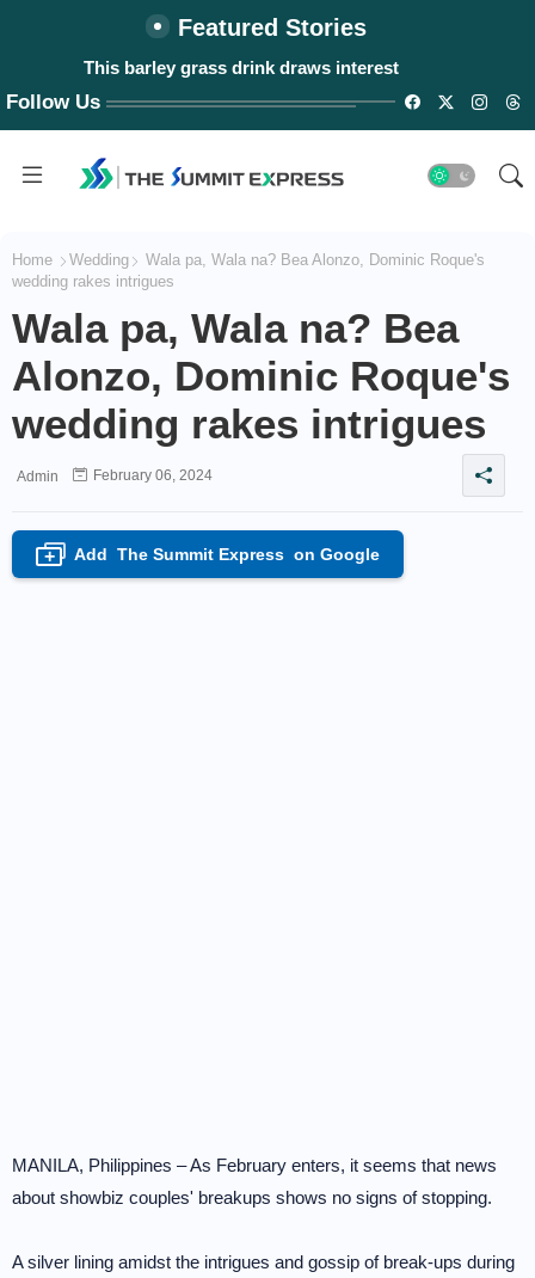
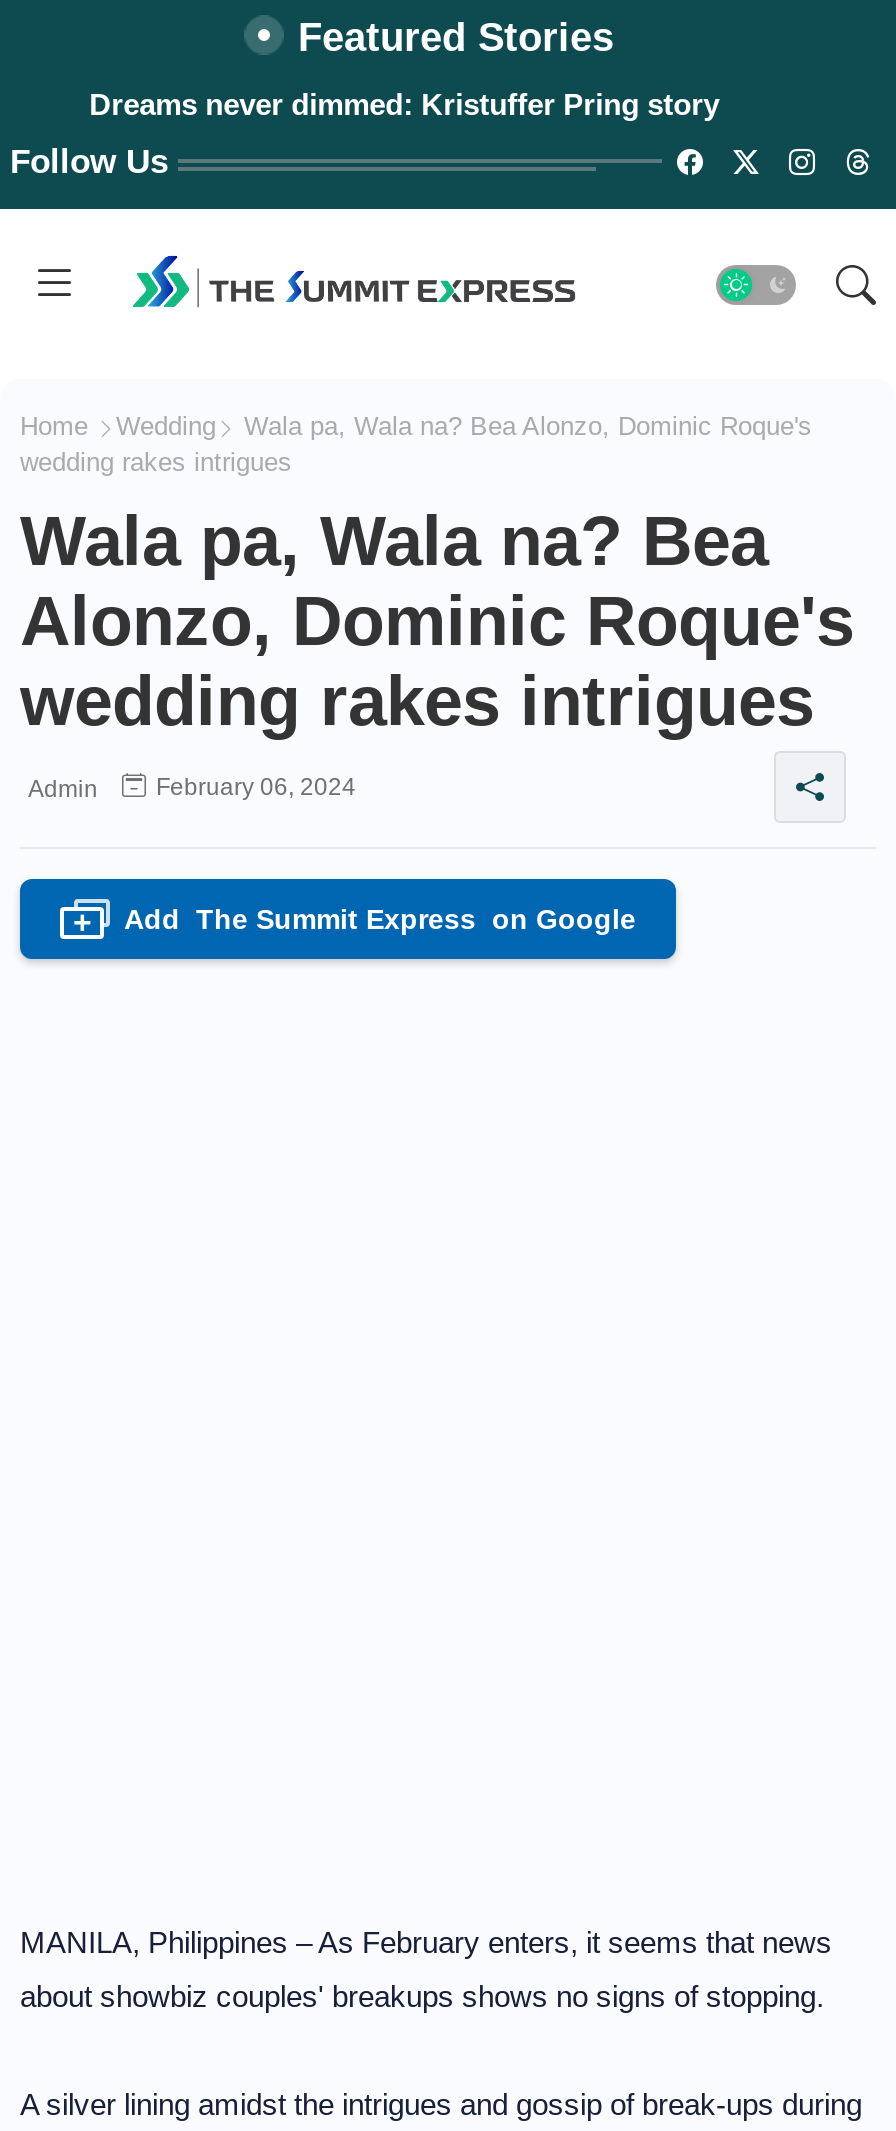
- This barley grass drink draws interest
+ Dreams never dimmed: Kristuffer Pring story
